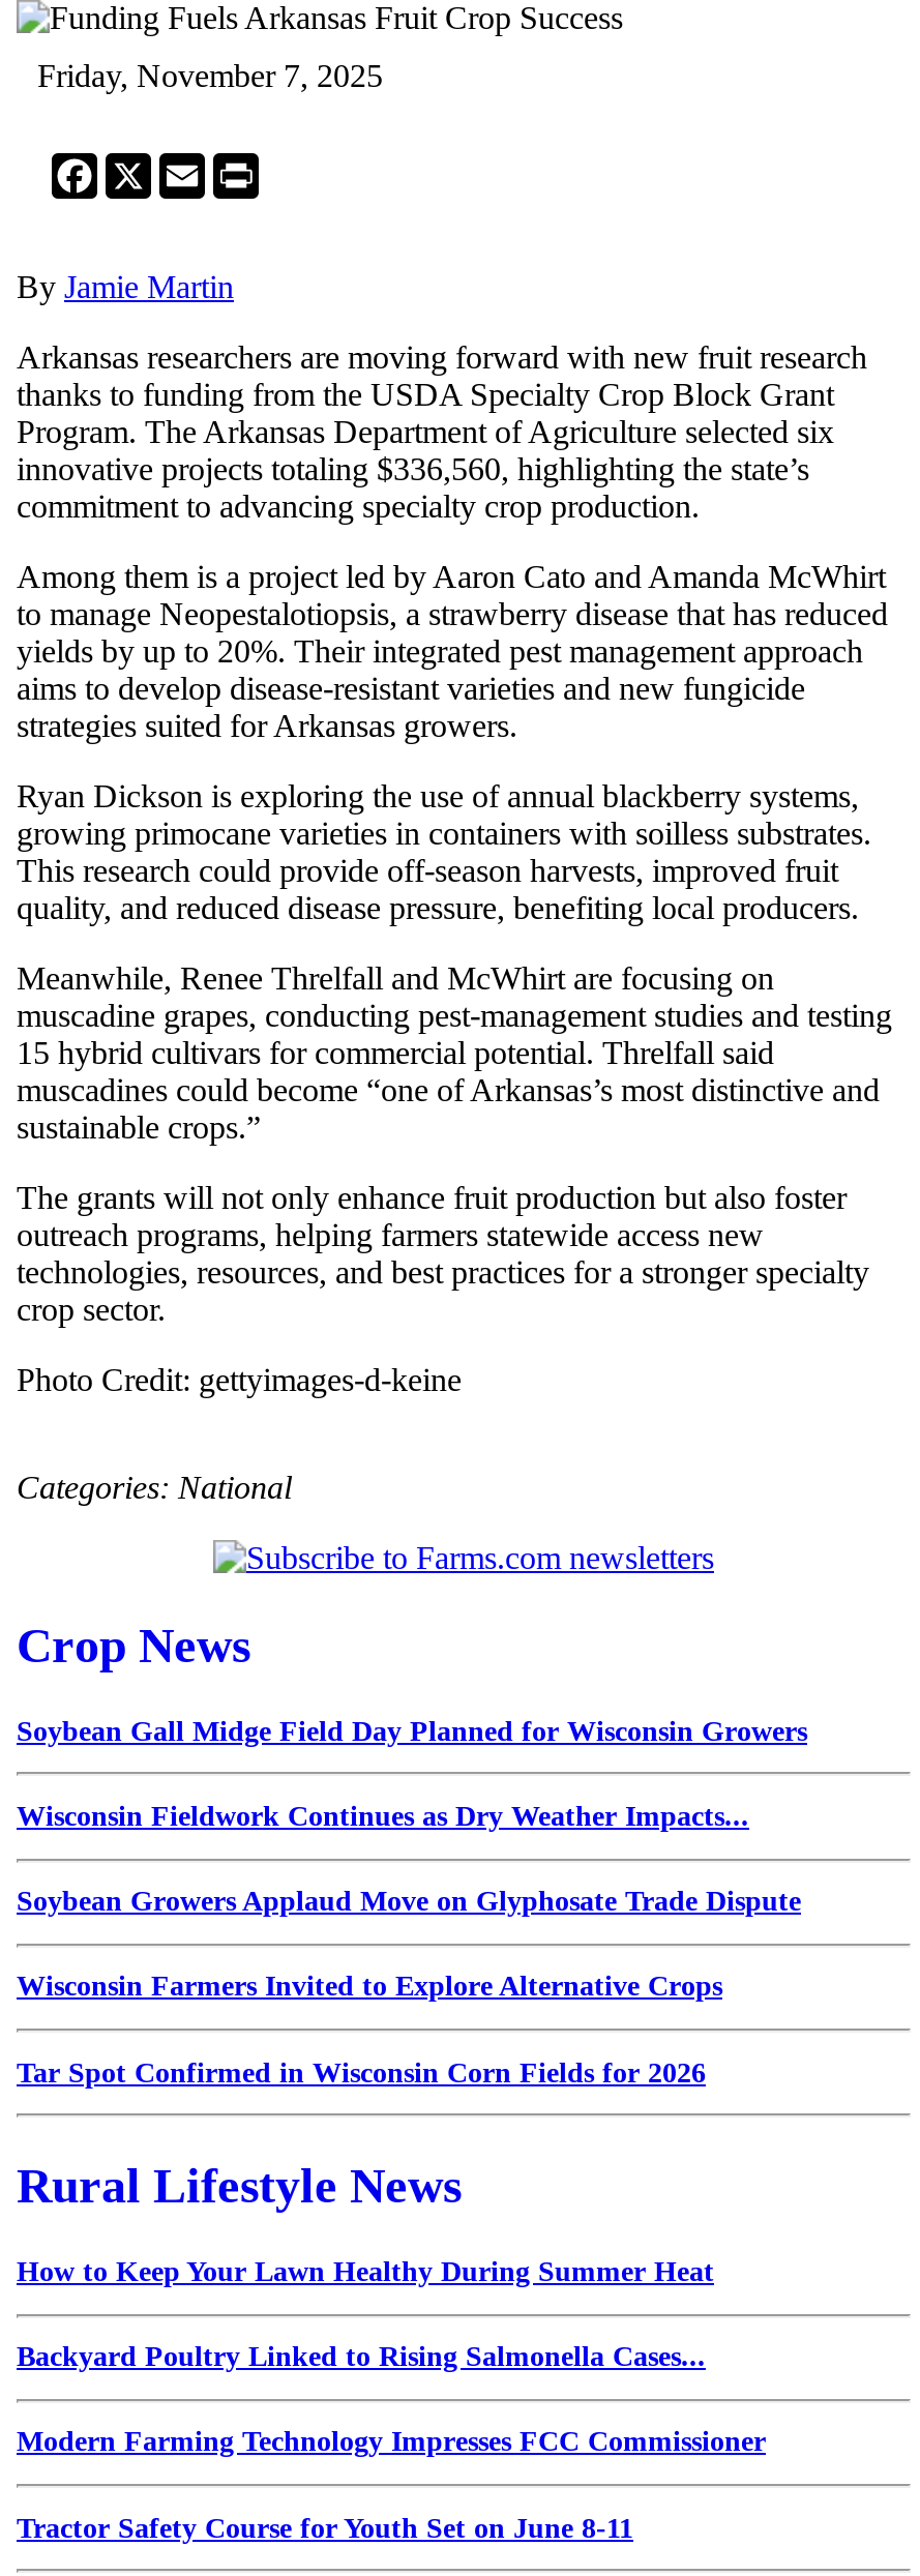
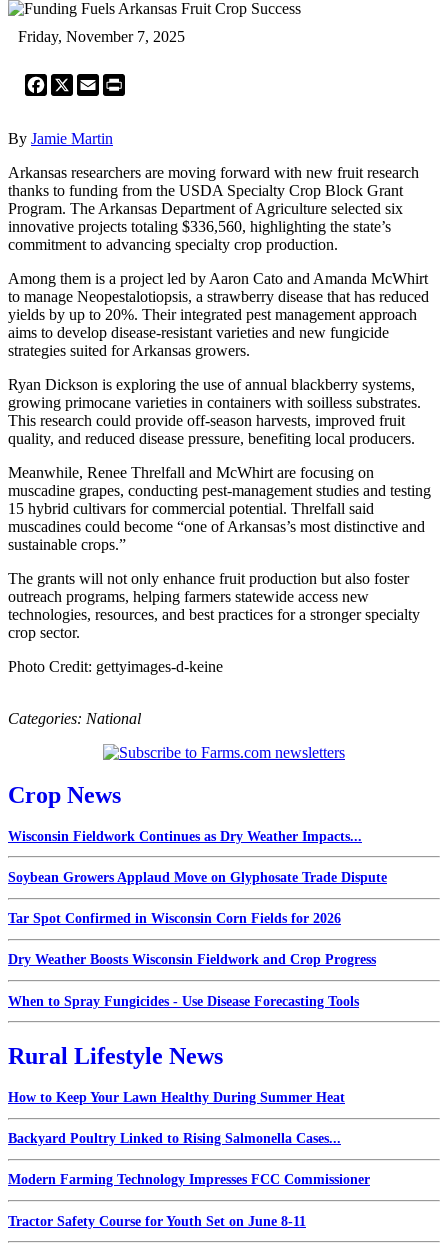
- Soybean Gall Midge Field Day Planned for Wisconsin Growers

moved up: Wisconsin Fieldwork Continues as Dry Weather Impacts... | Soybean Growers Applaud Move on Glyphosate Trade Dispute

- Wisconsin Farmers Invited to Explore Alternative Crops

moved up: Tar Spot Confirmed in Wisconsin Corn Fields for 2026

+ Dry Weather Boosts Wisconsin Fieldwork and Crop Progress
+ When to Spray Fungicides - Use Disease Forecasting Tools
